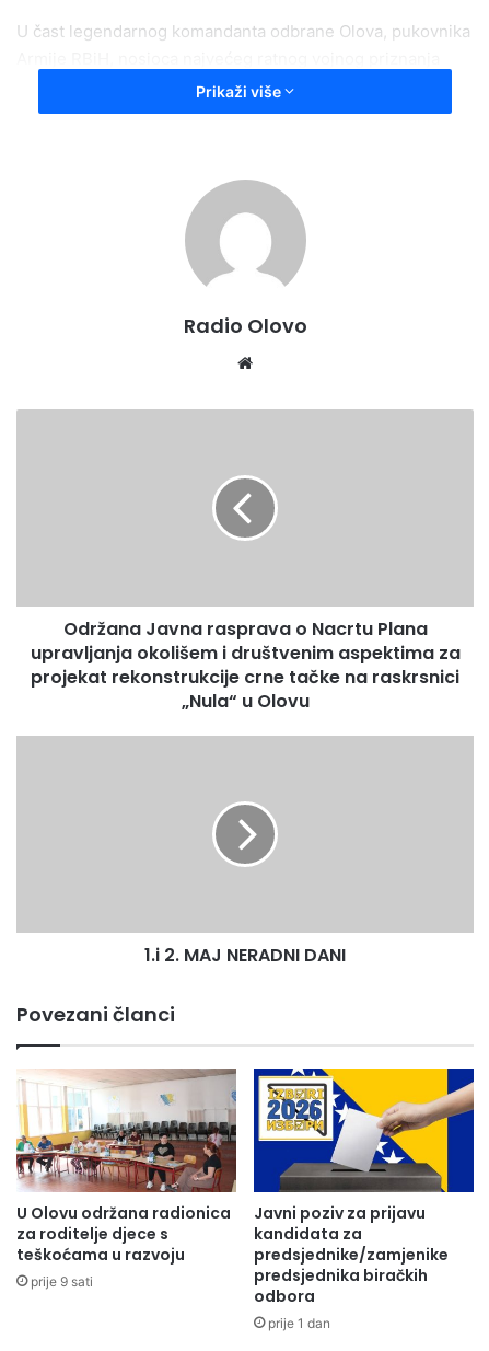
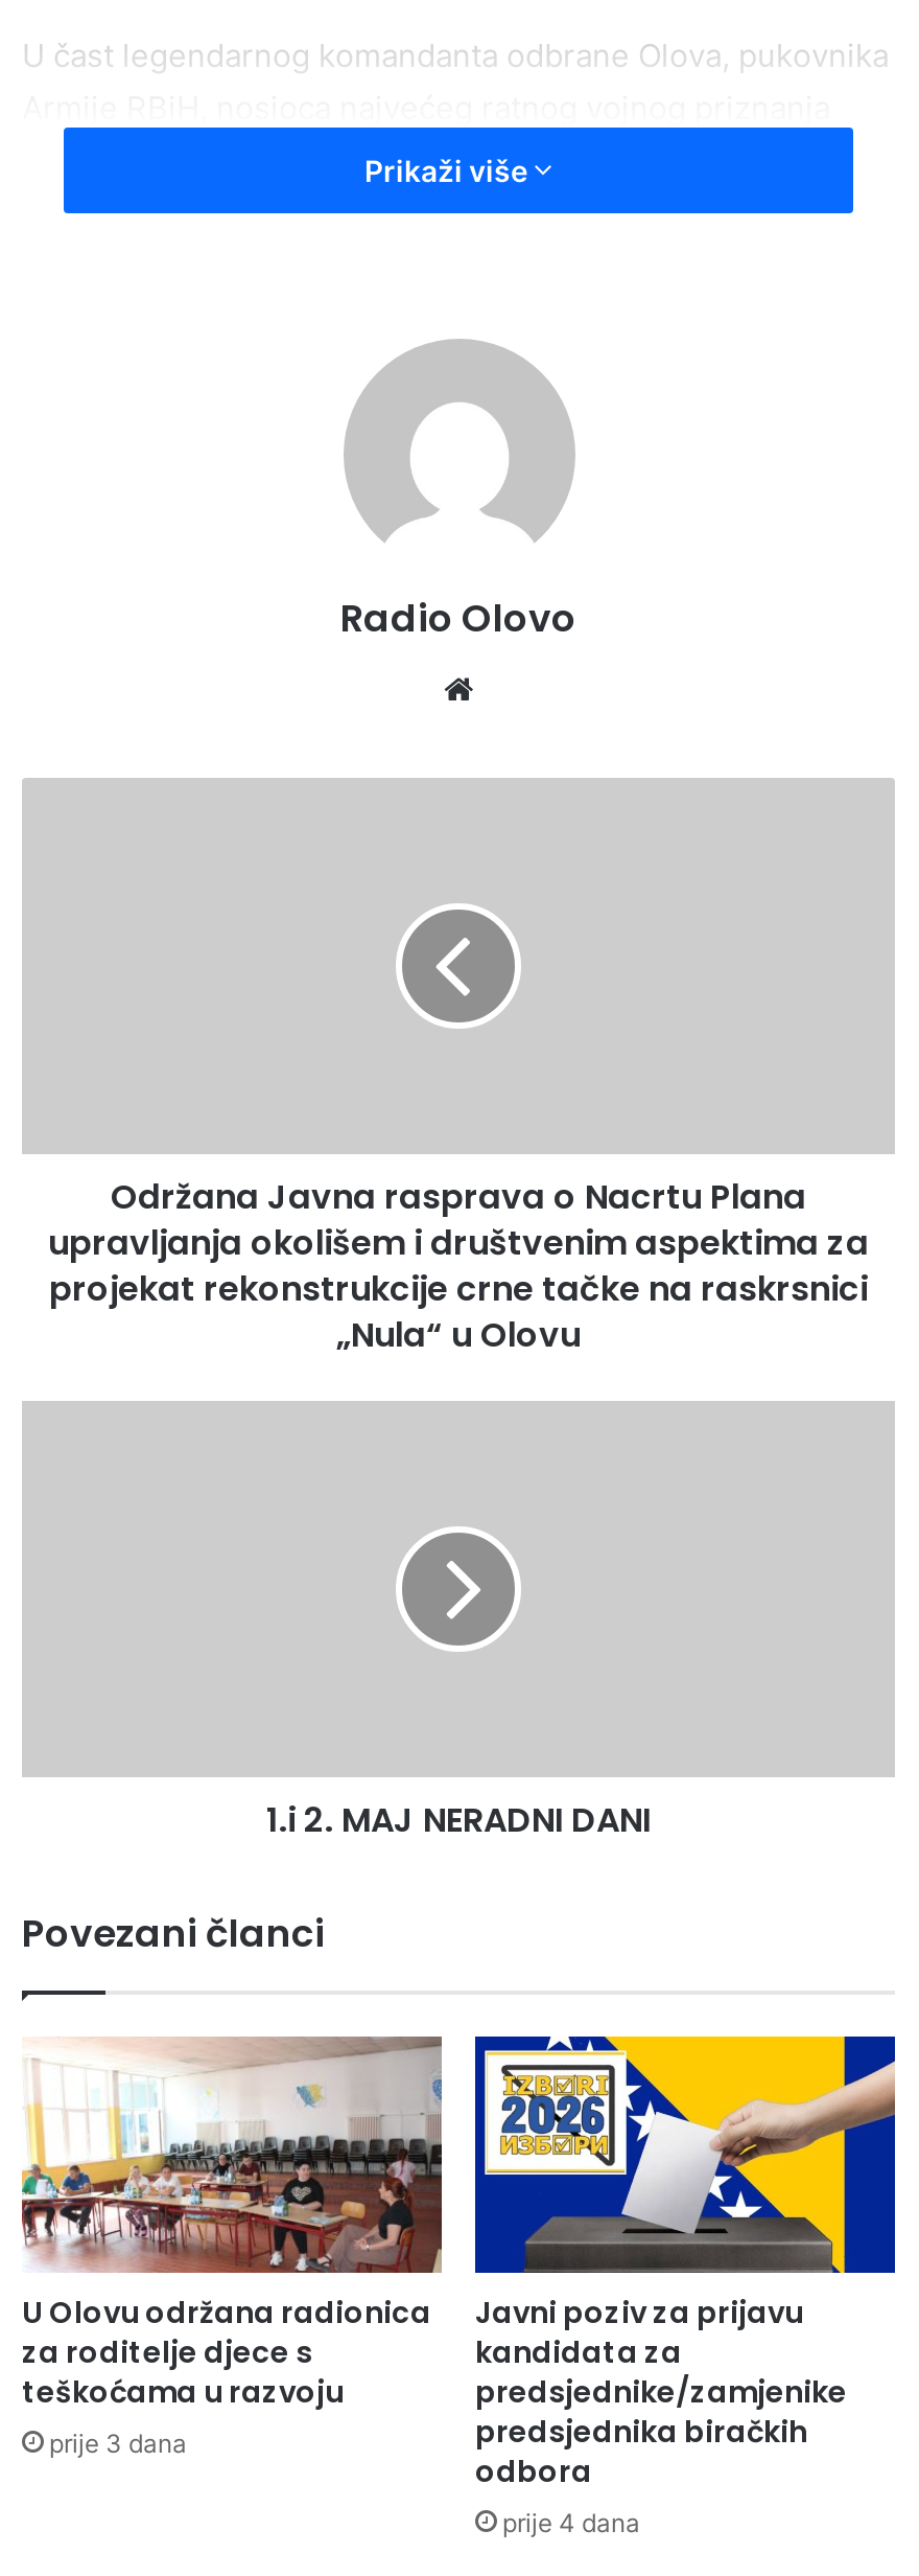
- prije 9 sati
+ prije 3 dana

- prije 1 dan
+ prije 4 dana
